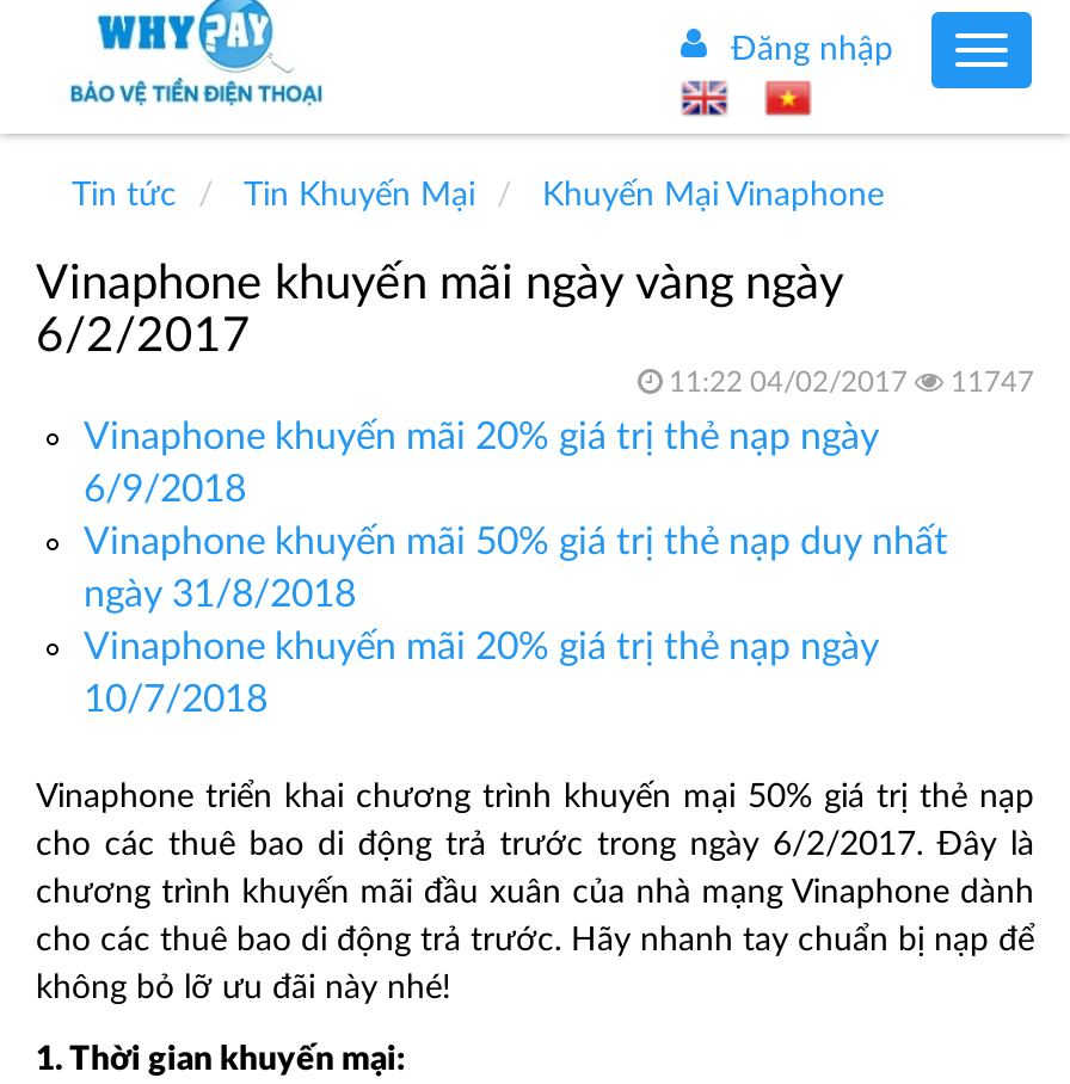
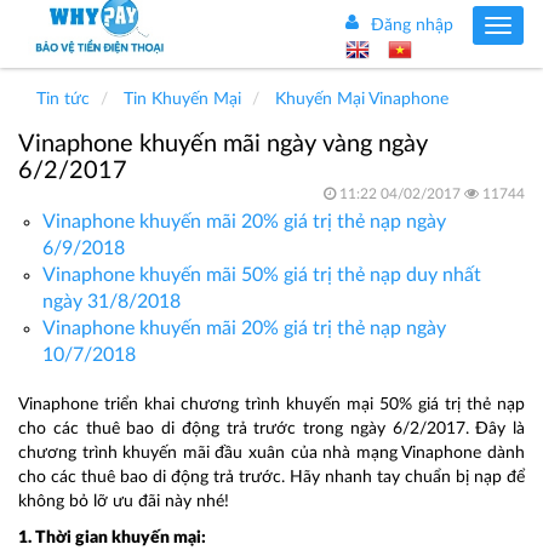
- 11:22 04/02/2017 11747
+ 11:22 04/02/2017 11744
